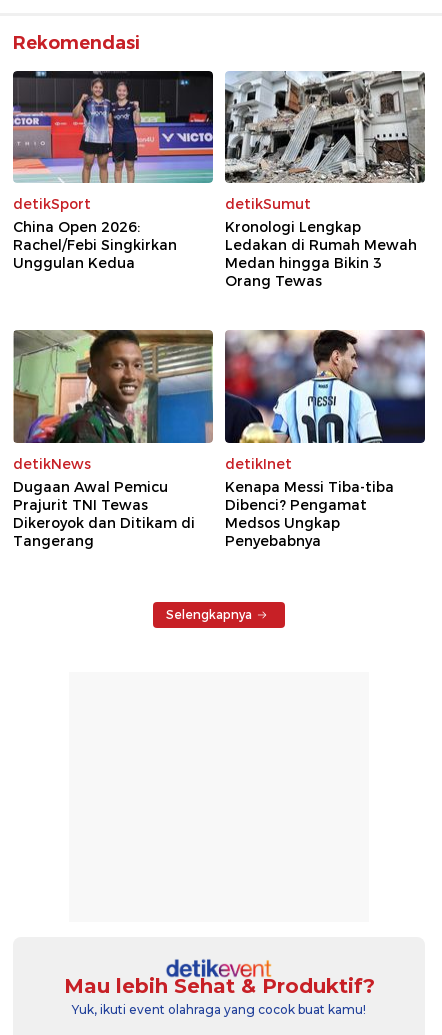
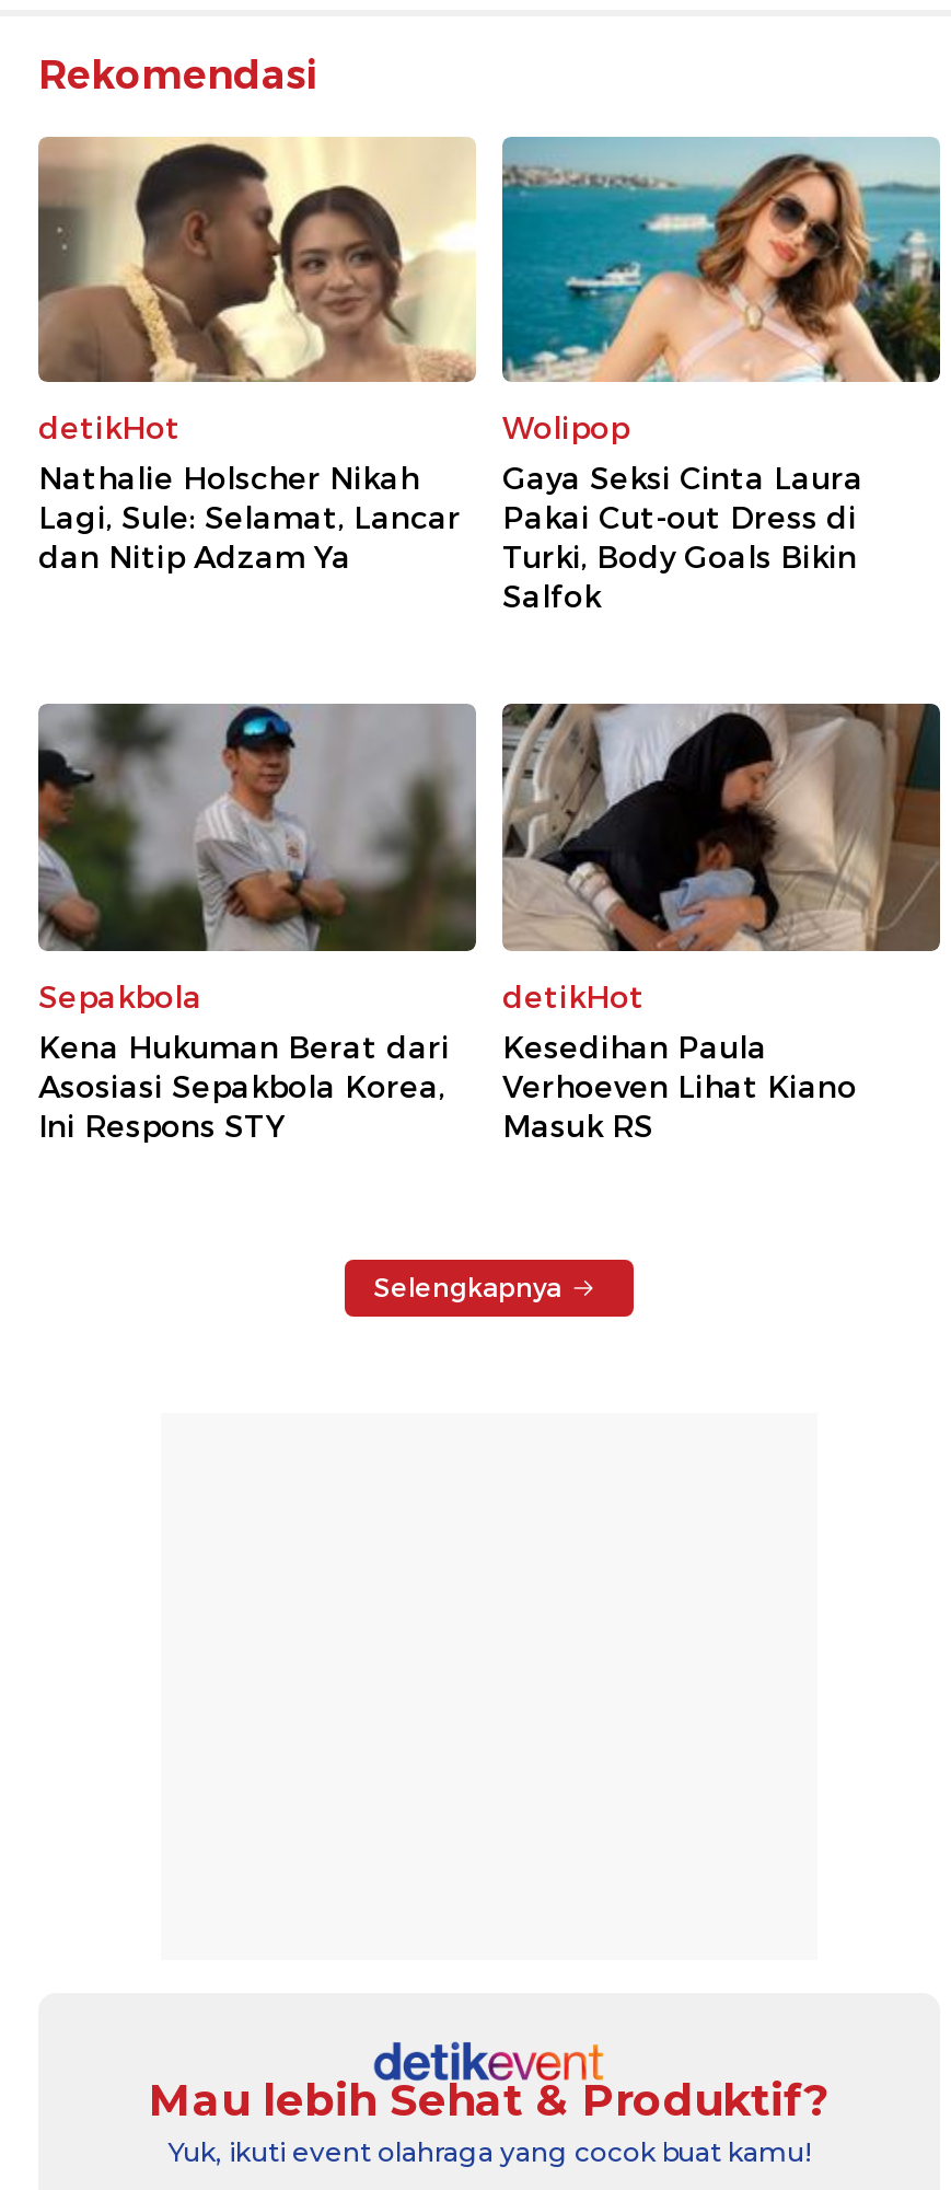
- [image]
- detikSport
- China Open 2026:
- Rachel/Febi Singkirkan
- Unggulan Kedua
+ [image]
+ detikHot
+ Nathalie Holscher Nikah
+ Lagi, Sule: Selamat, Lancar
+ dan Nitip Adzam Ya

- [image]
- detikSumut
- Kronologi Lengkap
- Ledakan di Rumah Mewah
- Medan hingga Bikin 3
- Orang Tewas
+ [image]
+ Wolipop
+ Gaya Seksi Cinta Laura
+ Pakai Cut-out Dress di
+ Turki, Body Goals Bikin
+ Salfok

- [image]
- detikNews
- Dugaan Awal Pemicu
- Prajurit TNI Tewas
- Dikeroyok dan Ditikam di
- Tangerang
+ [image]
+ Sepakbola
+ Kena Hukuman Berat dari
+ Asosiasi Sepakbola Korea,
+ Ini Respons STY

- [image]
- detikInet
- Kenapa Messi Tiba-tiba
- Dibenci? Pengamat
- Medsos Ungkap
- Penyebabnya
+ [image]
+ detikHot
+ Kesedihan Paula
+ Verhoeven Lihat Kiano
+ Masuk RS
